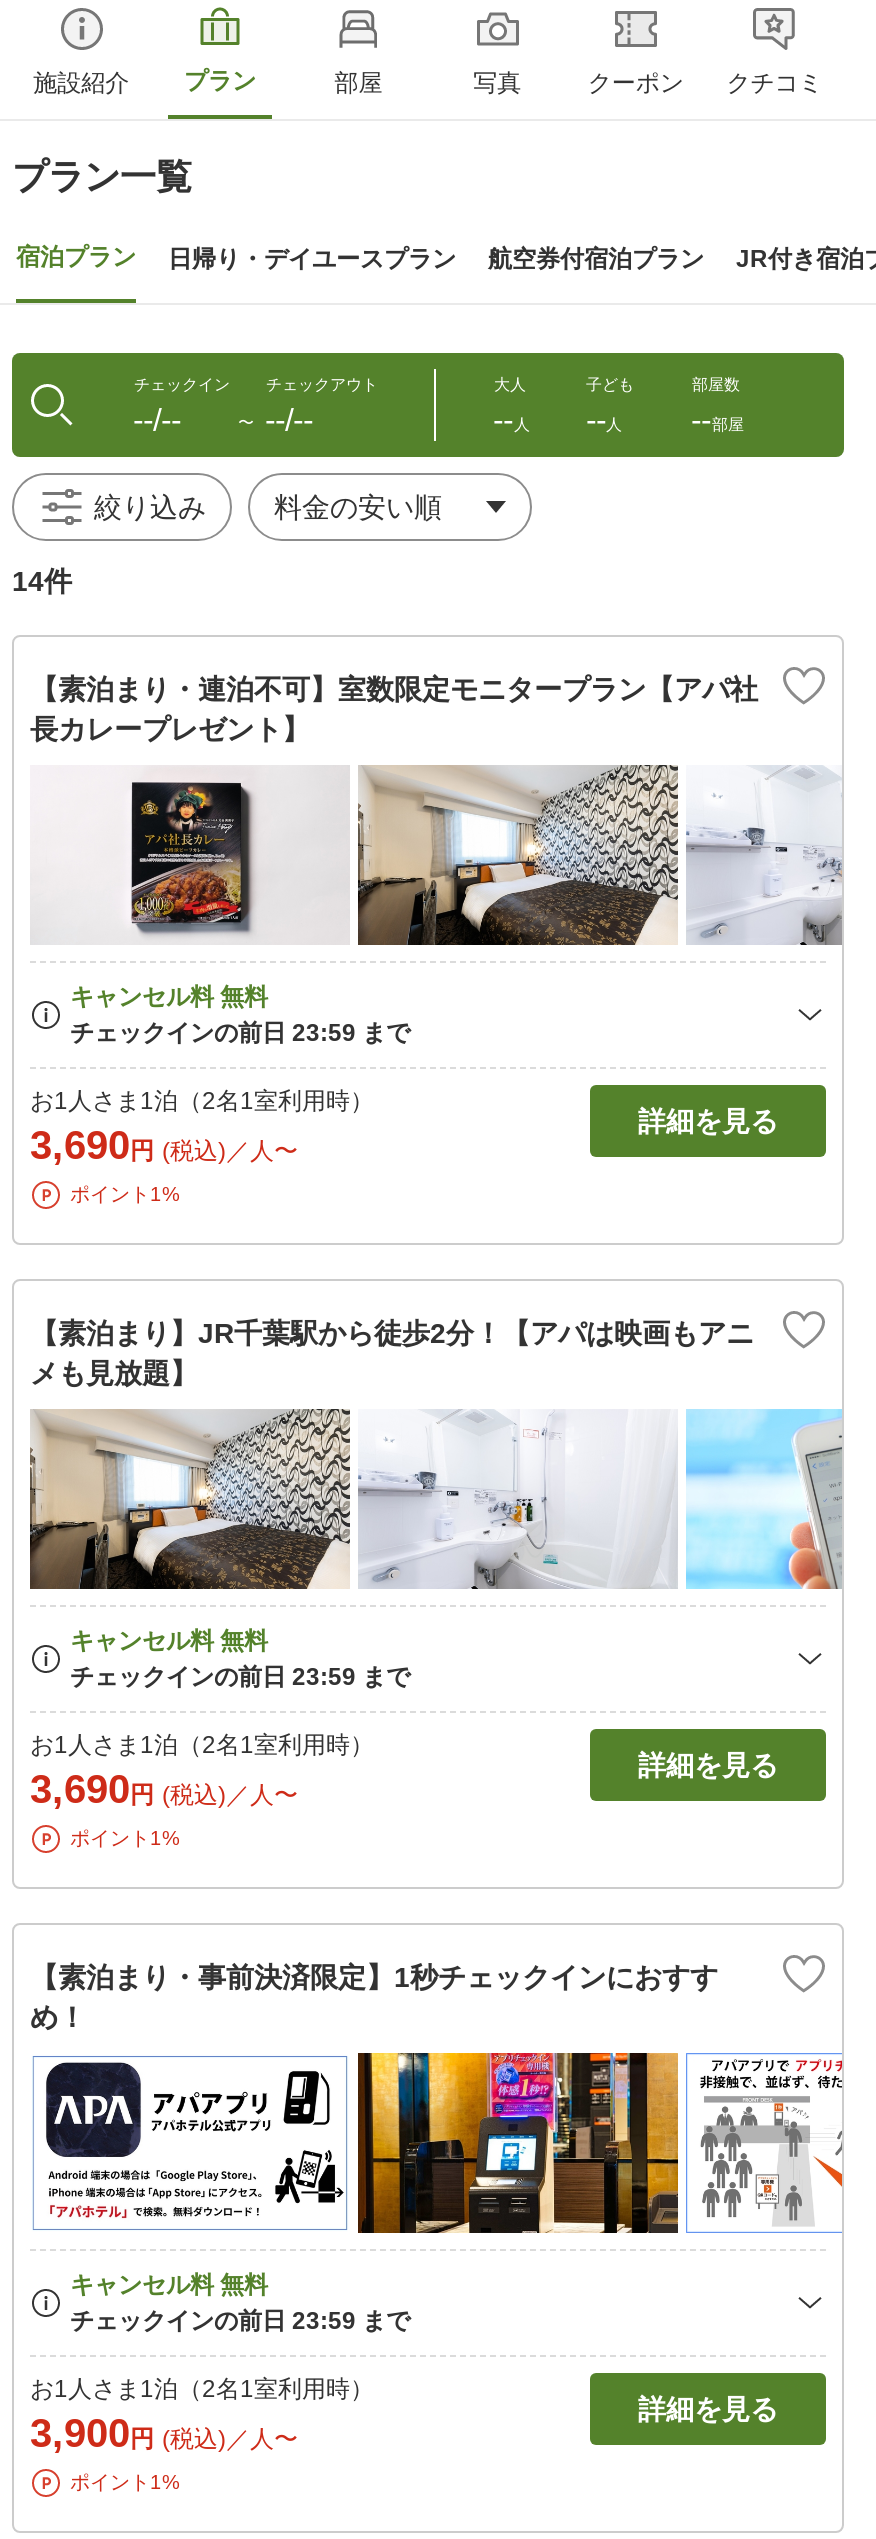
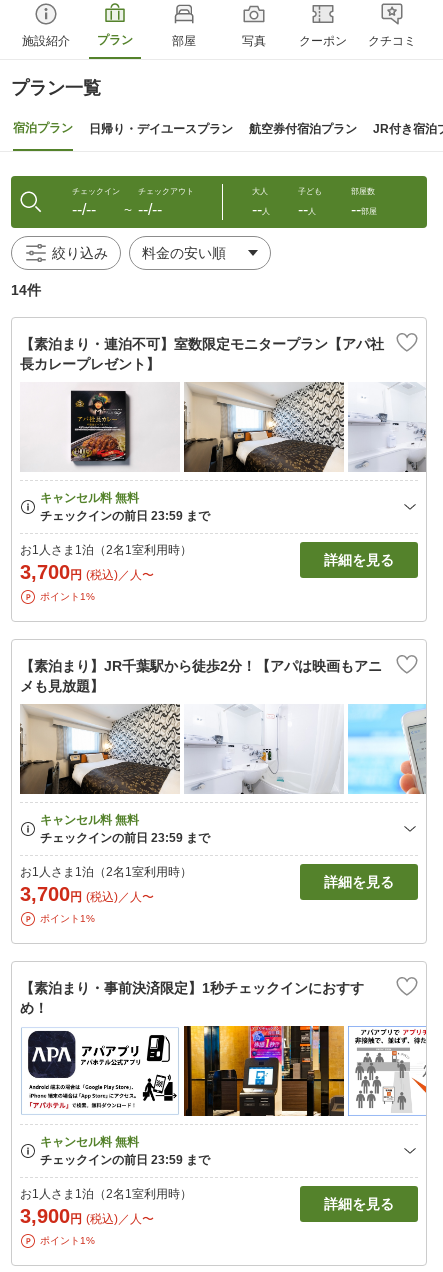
- 3,690円 (税込)／人〜
+ 3,700円 (税込)／人〜

- 3,690円 (税込)／人〜
+ 3,700円 (税込)／人〜
